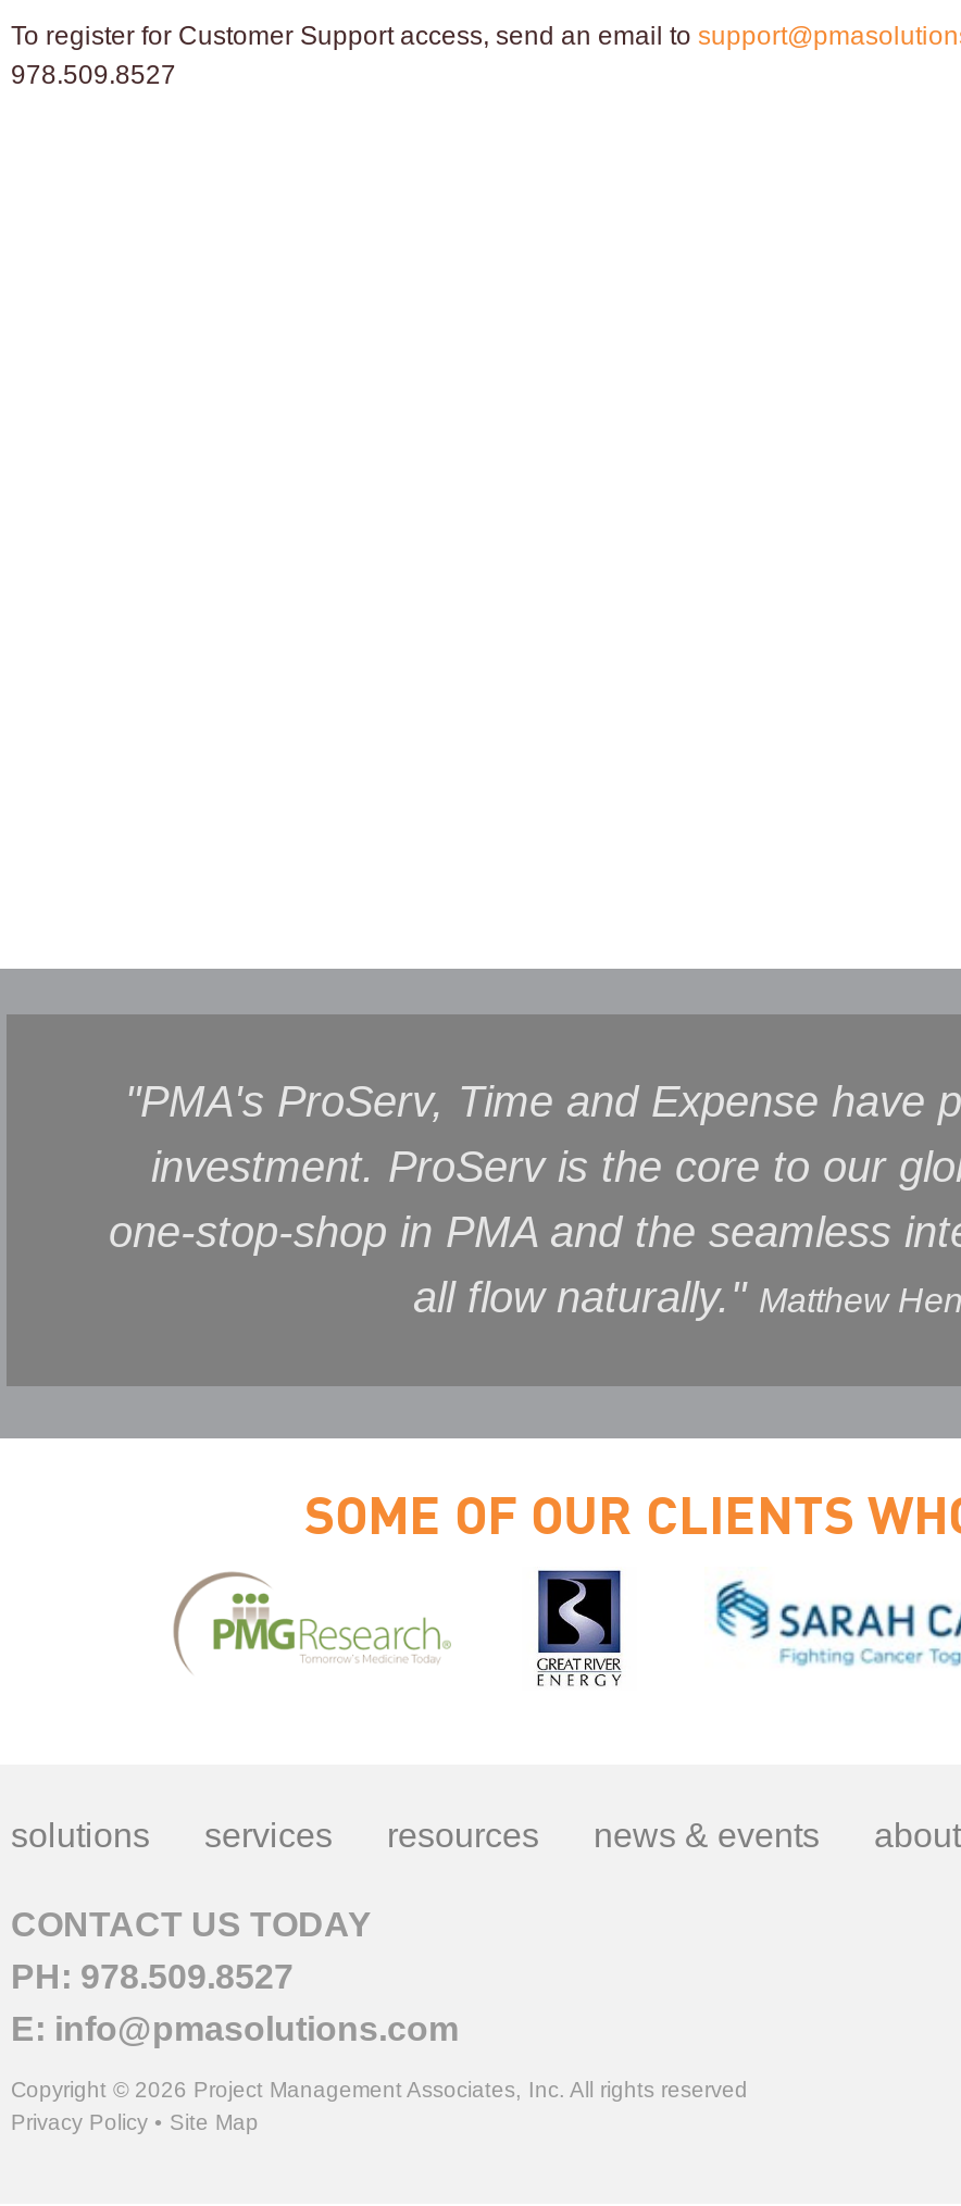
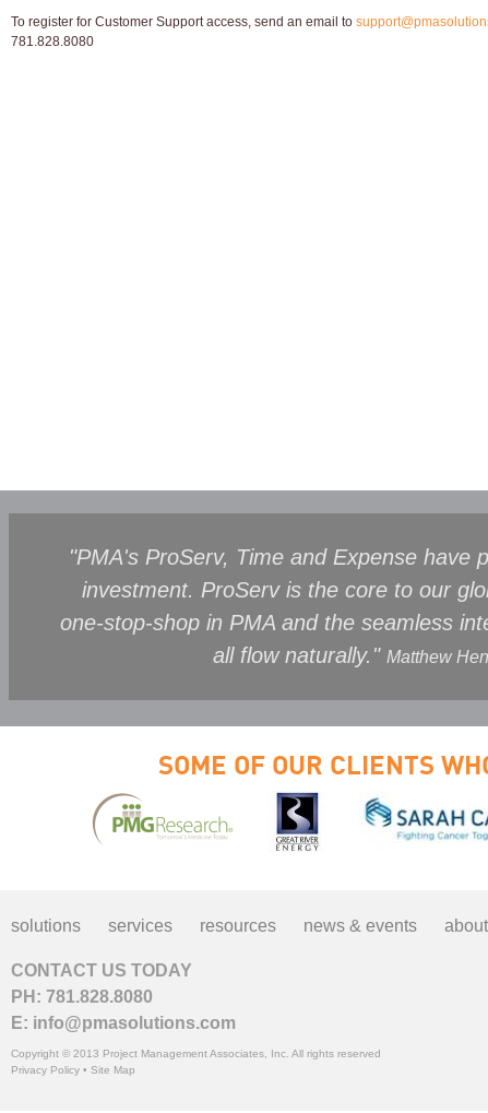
- 978.509.8527
+ 781.828.8080

- PH: 978.509.8527
+ PH: 781.828.8080

- Copyright © 2026 Project Management Associates, Inc. All rights reserved
+ Copyright © 2013 Project Management Associates, Inc. All rights reserved
